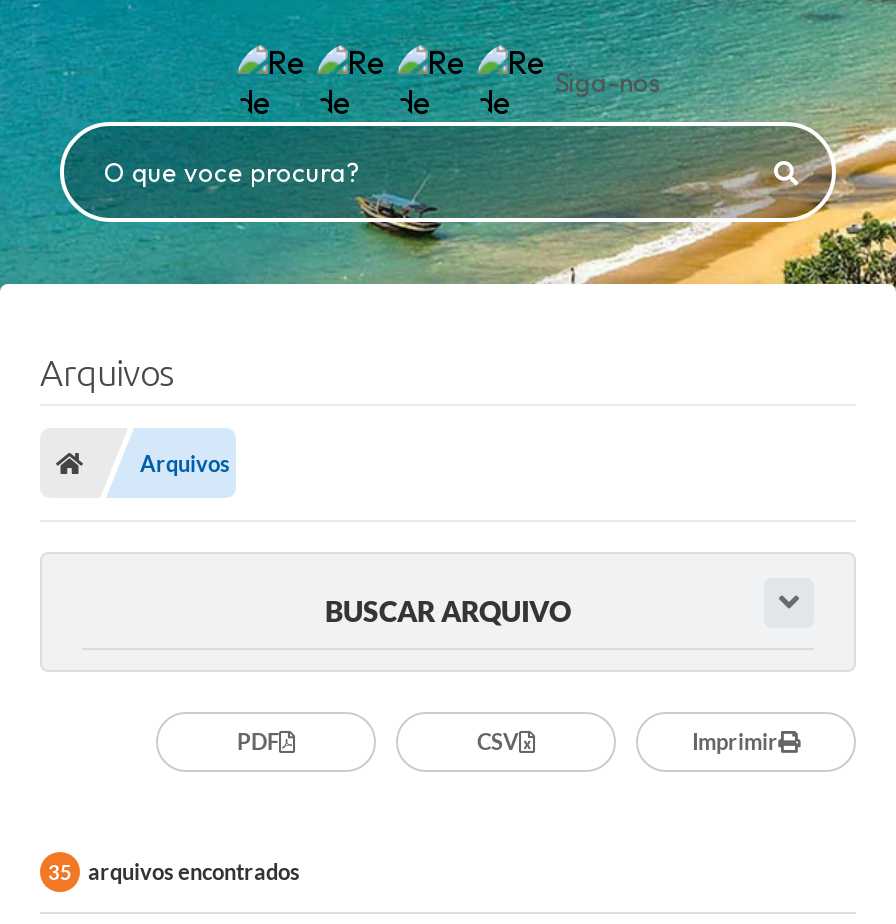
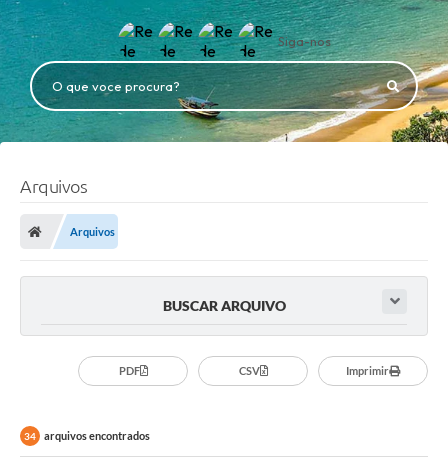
- 35 arquivos encontrados
+ 34 arquivos encontrados
